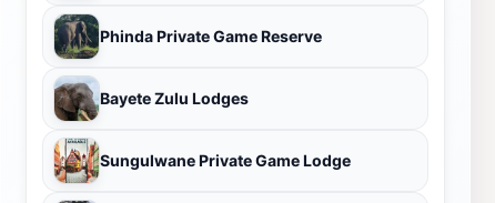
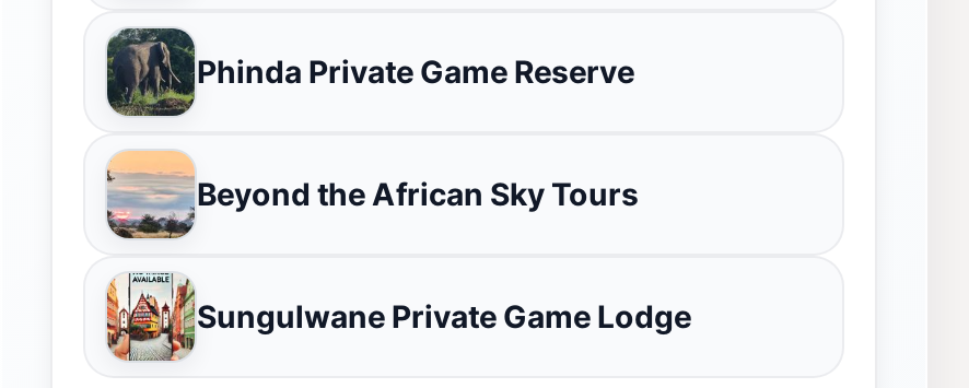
- [image]
- Bayete Zulu Lodges
+ [image]
+ Beyond the African Sky Tours
